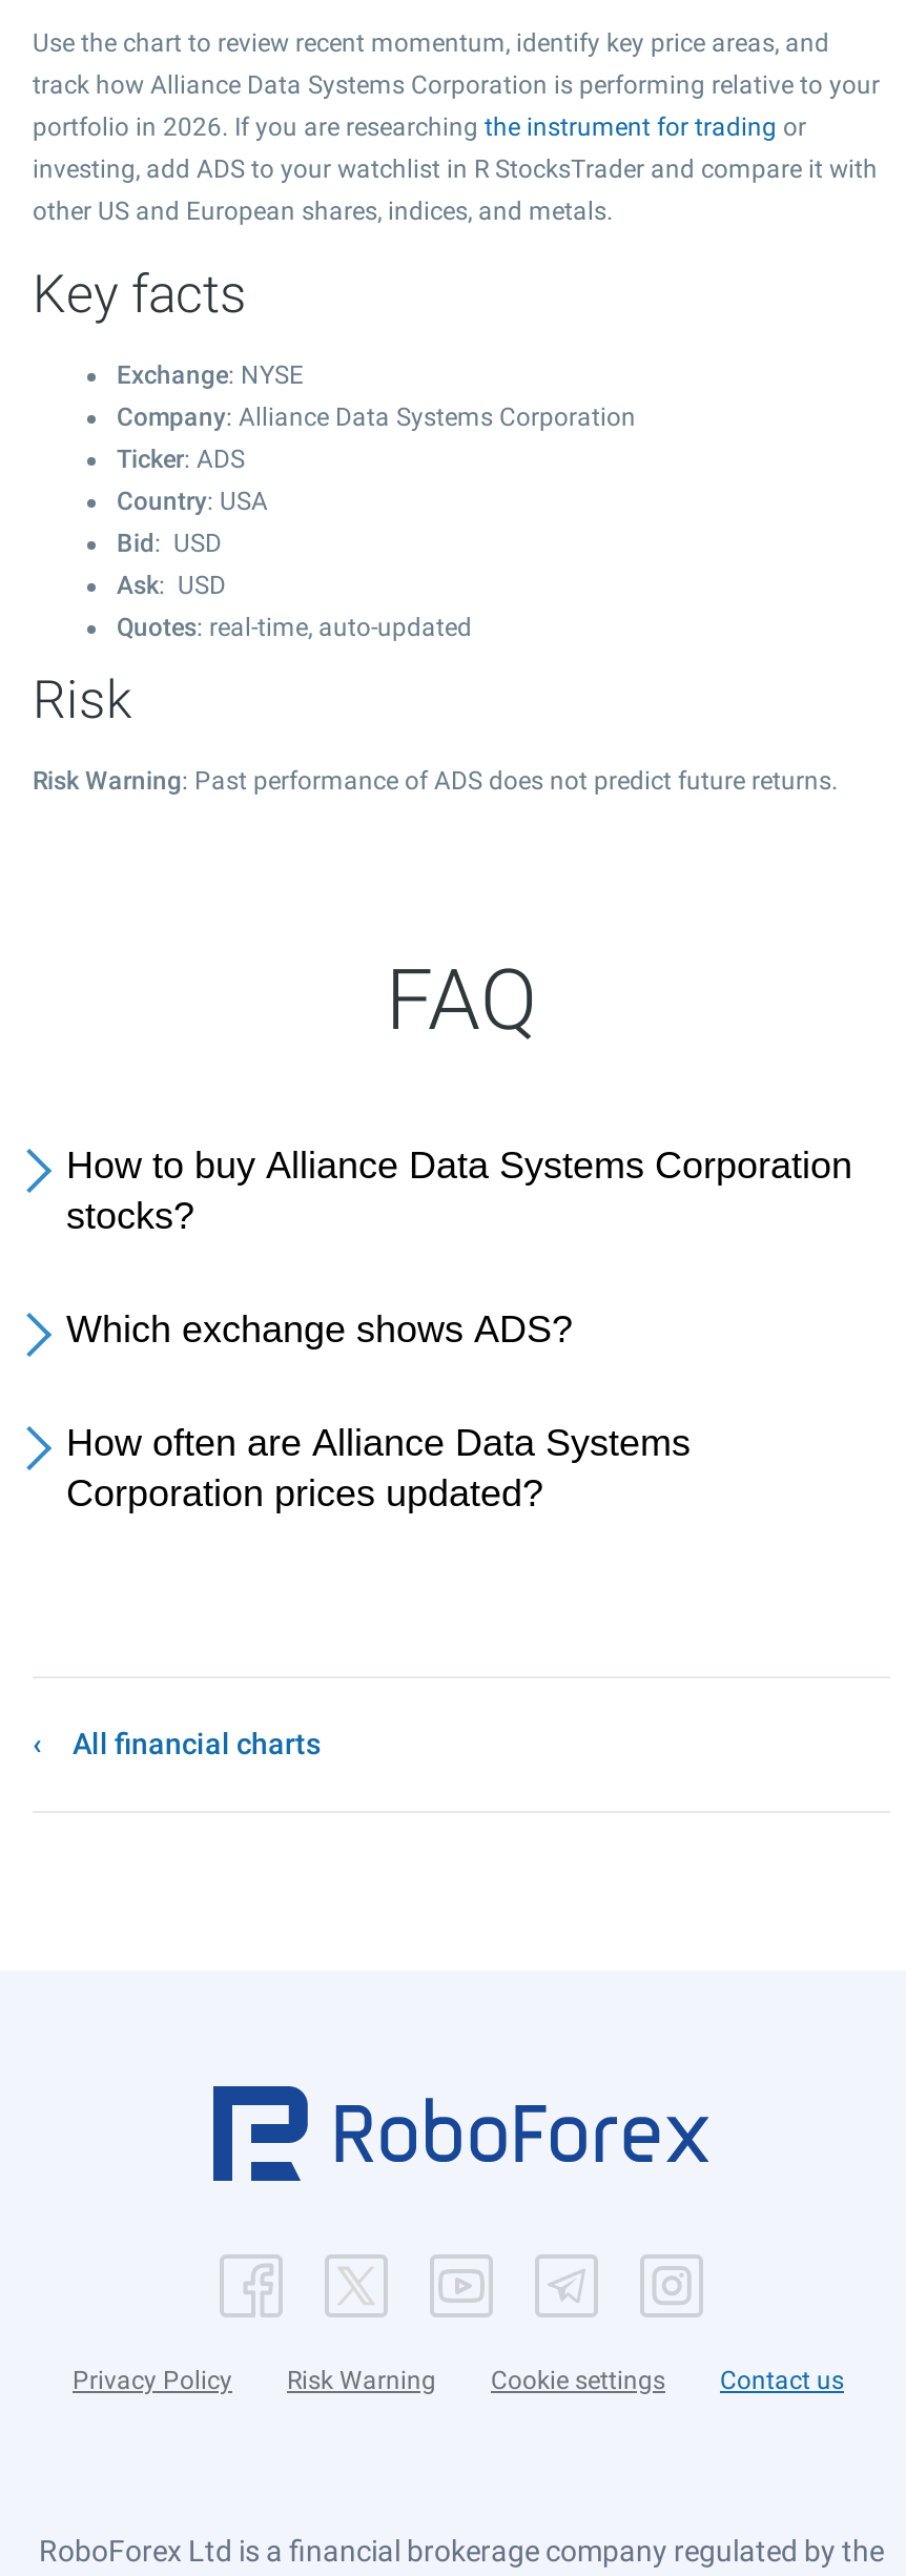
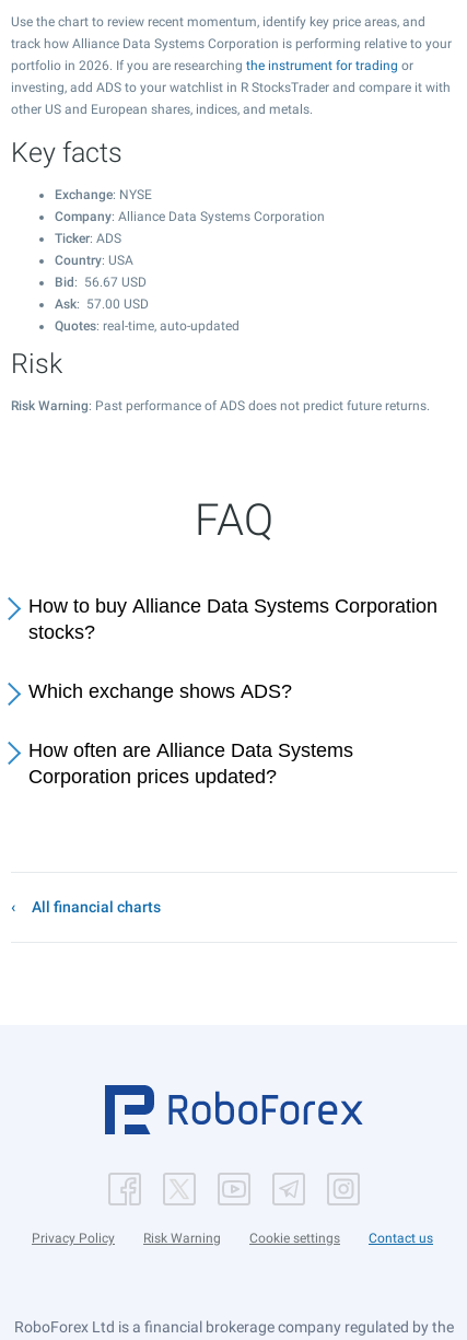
- Bid: USD
- Ask: USD
+ Bid: 56.67 USD
+ Ask: 57.00 USD
